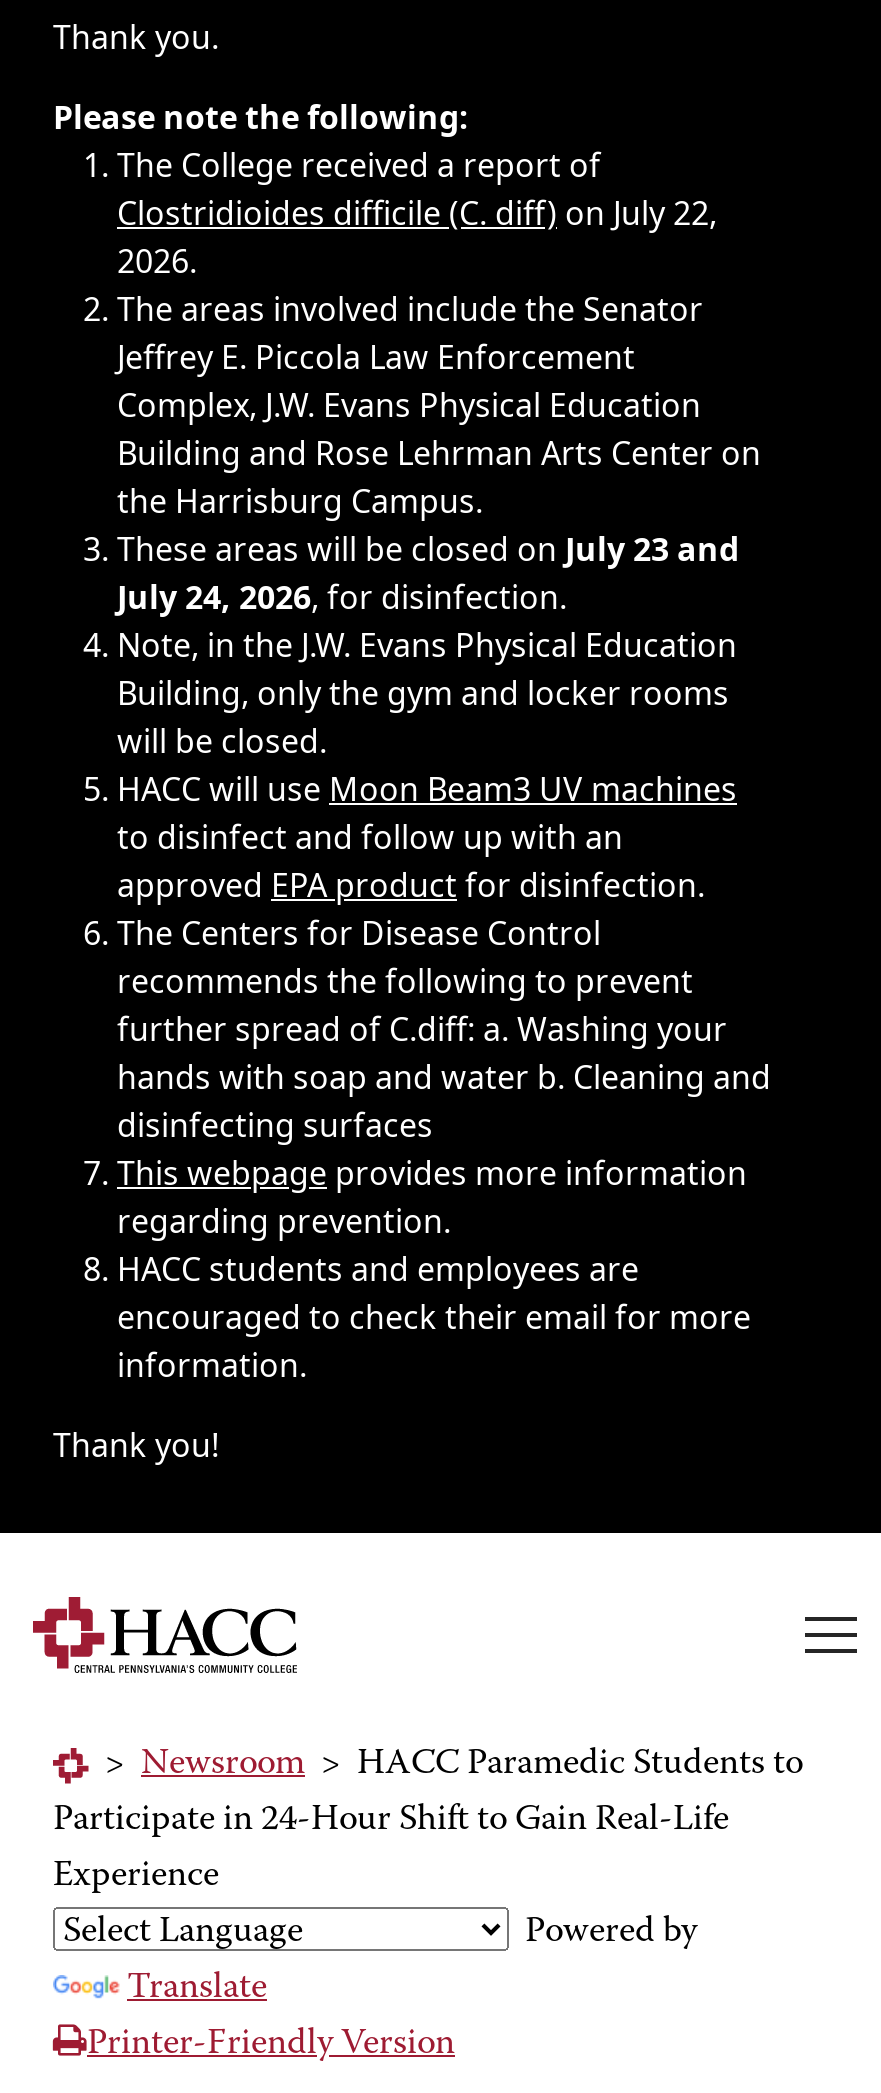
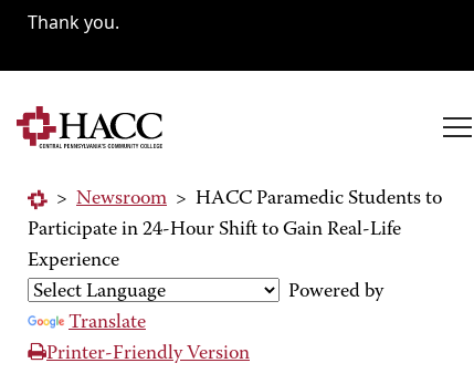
- Please note the following:
- The College received a report of
- Clostridioides difficile (C. diff) on July 22,
- 2026.
- The areas involved include the Senator
- Jeffrey E. Piccola Law Enforcement
- Complex, J.W. Evans Physical Education
- Building and Rose Lehrman Arts Center on
- the Harrisburg Campus.
- These areas will be closed on July 23 and
- July 24, 2026, for disinfection.
- Note, in the J.W. Evans Physical Education
- Building, only the gym and locker rooms
- will be closed.
- HACC will use Moon Beam3 UV machines
- to disinfect and follow up with an
- approved EPA product for disinfection.
- The Centers for Disease Control
- recommends the following to prevent
- further spread of C.diff: a. Washing your
- hands with soap and water b. Cleaning and
- disinfecting surfaces
- This webpage provides more information
- regarding prevention.
- HACC students and employees are
- encouraged to check their email for more
- information.
- Thank you!
